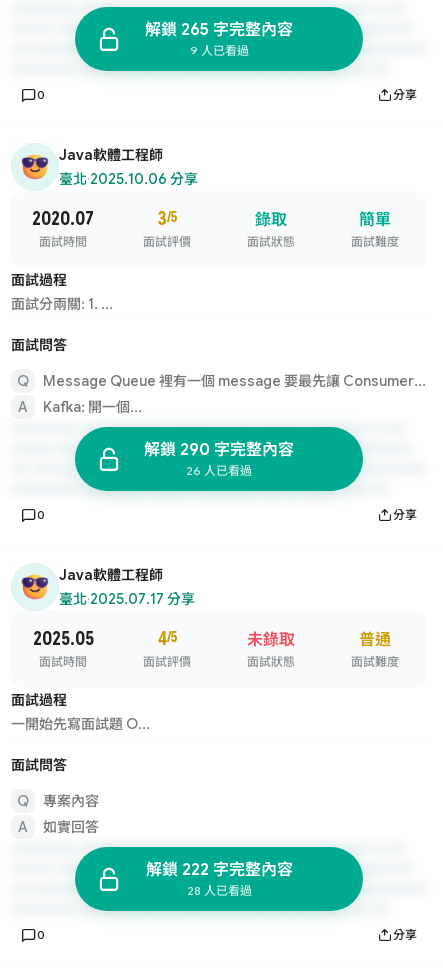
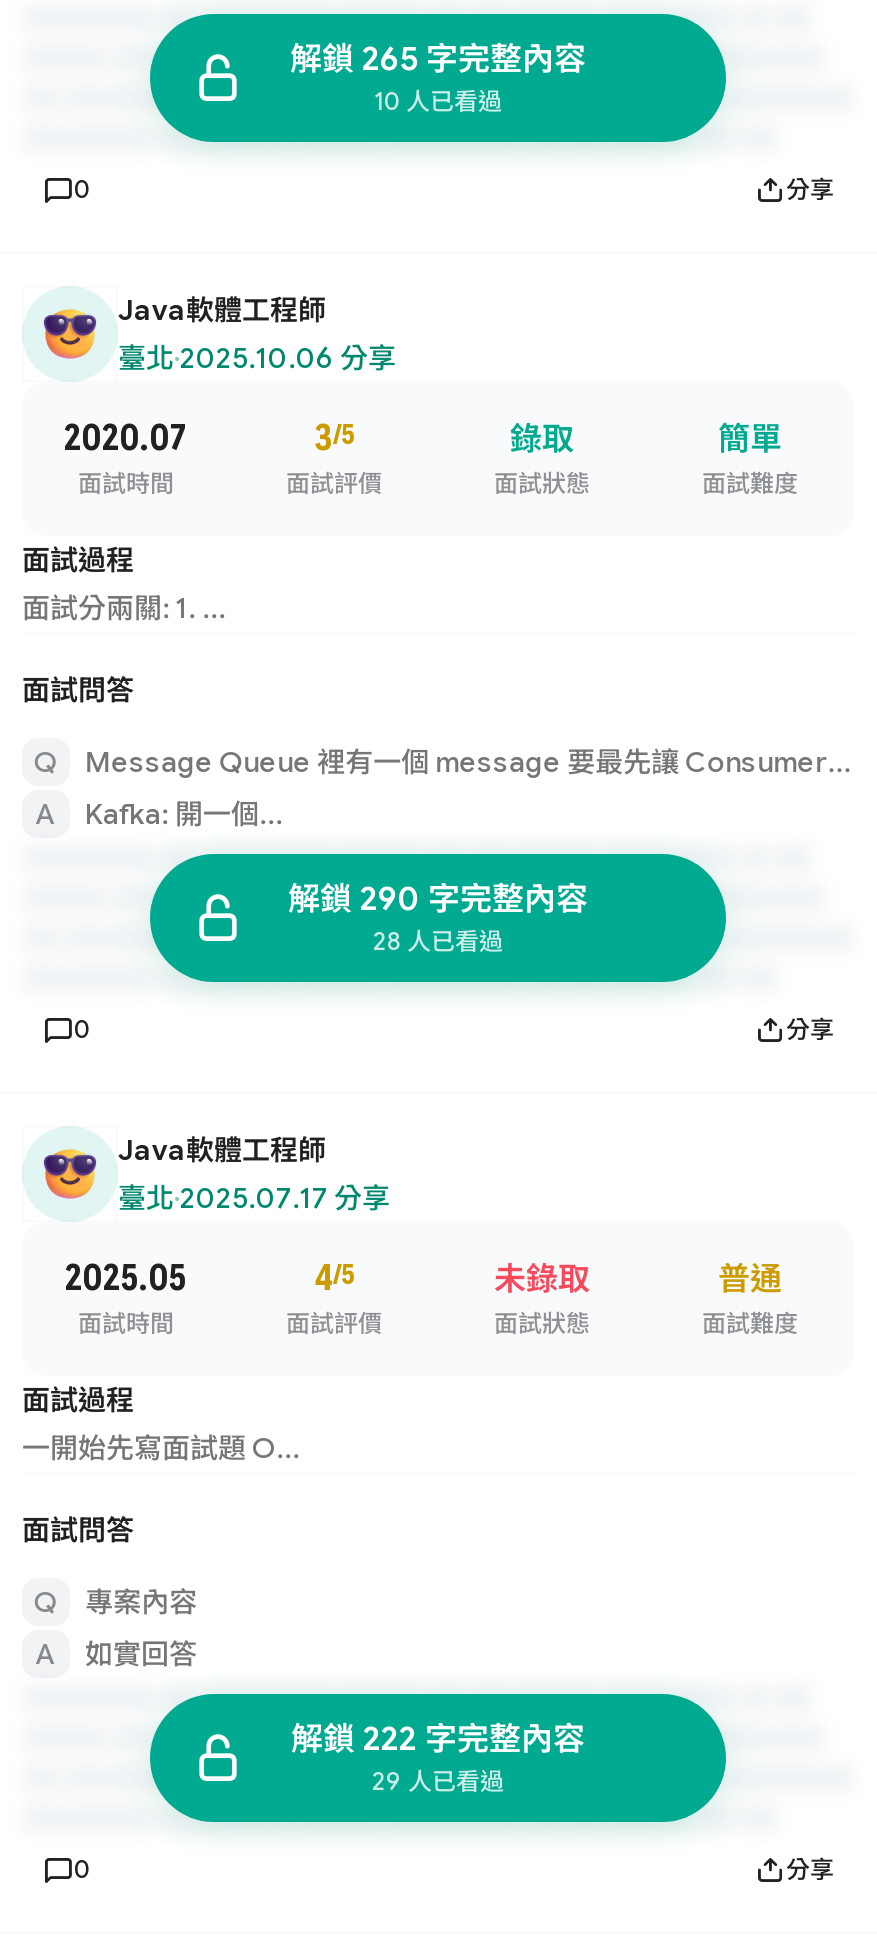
- 9 人已看過
+ 10 人已看過

- 26 人已看過
+ 28 人已看過

- 28 人已看過
+ 29 人已看過
